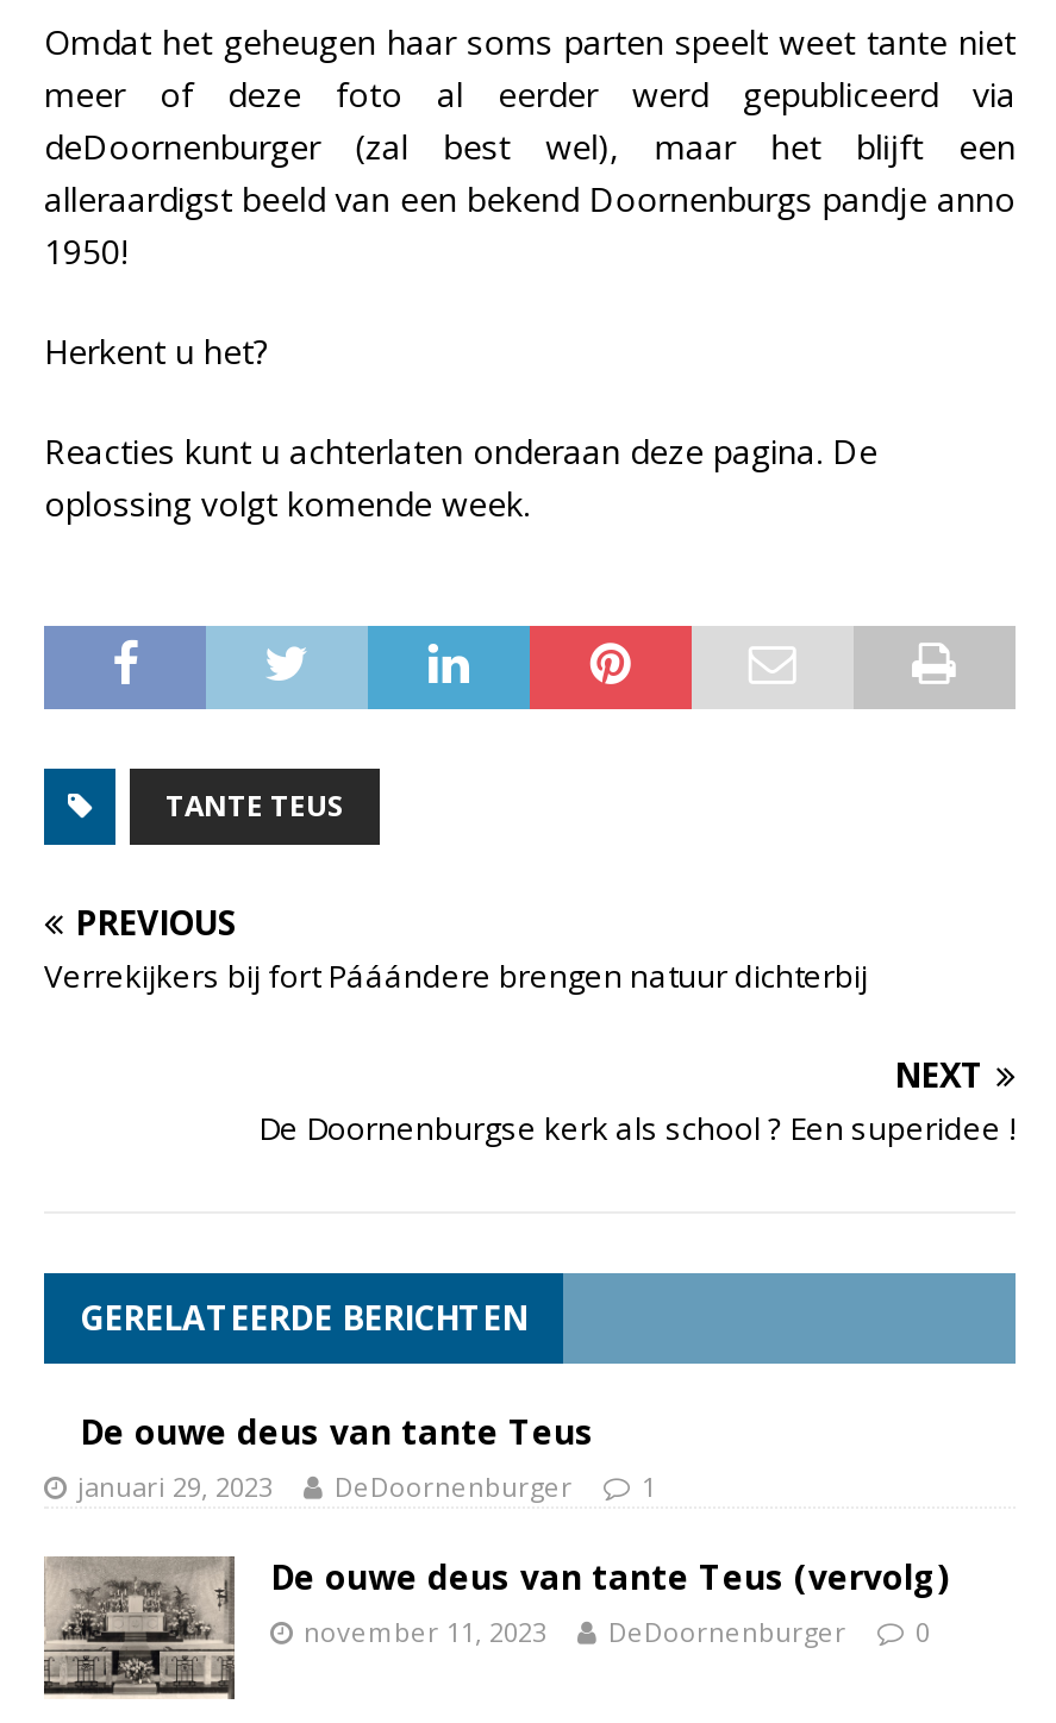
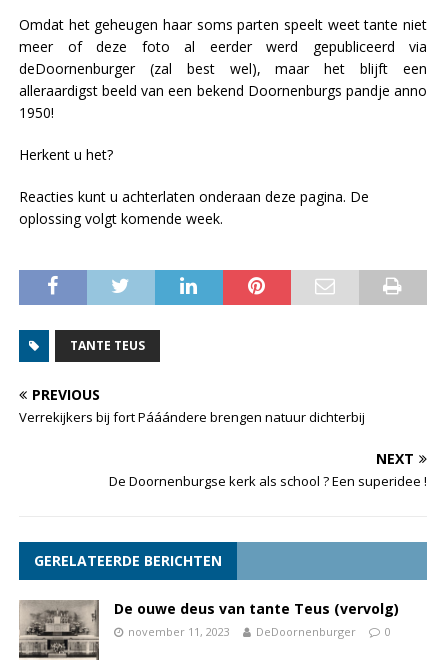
- De ouwe deus van tante Teus
- januari 29, 2023
- DeDoornenburger
- 1
